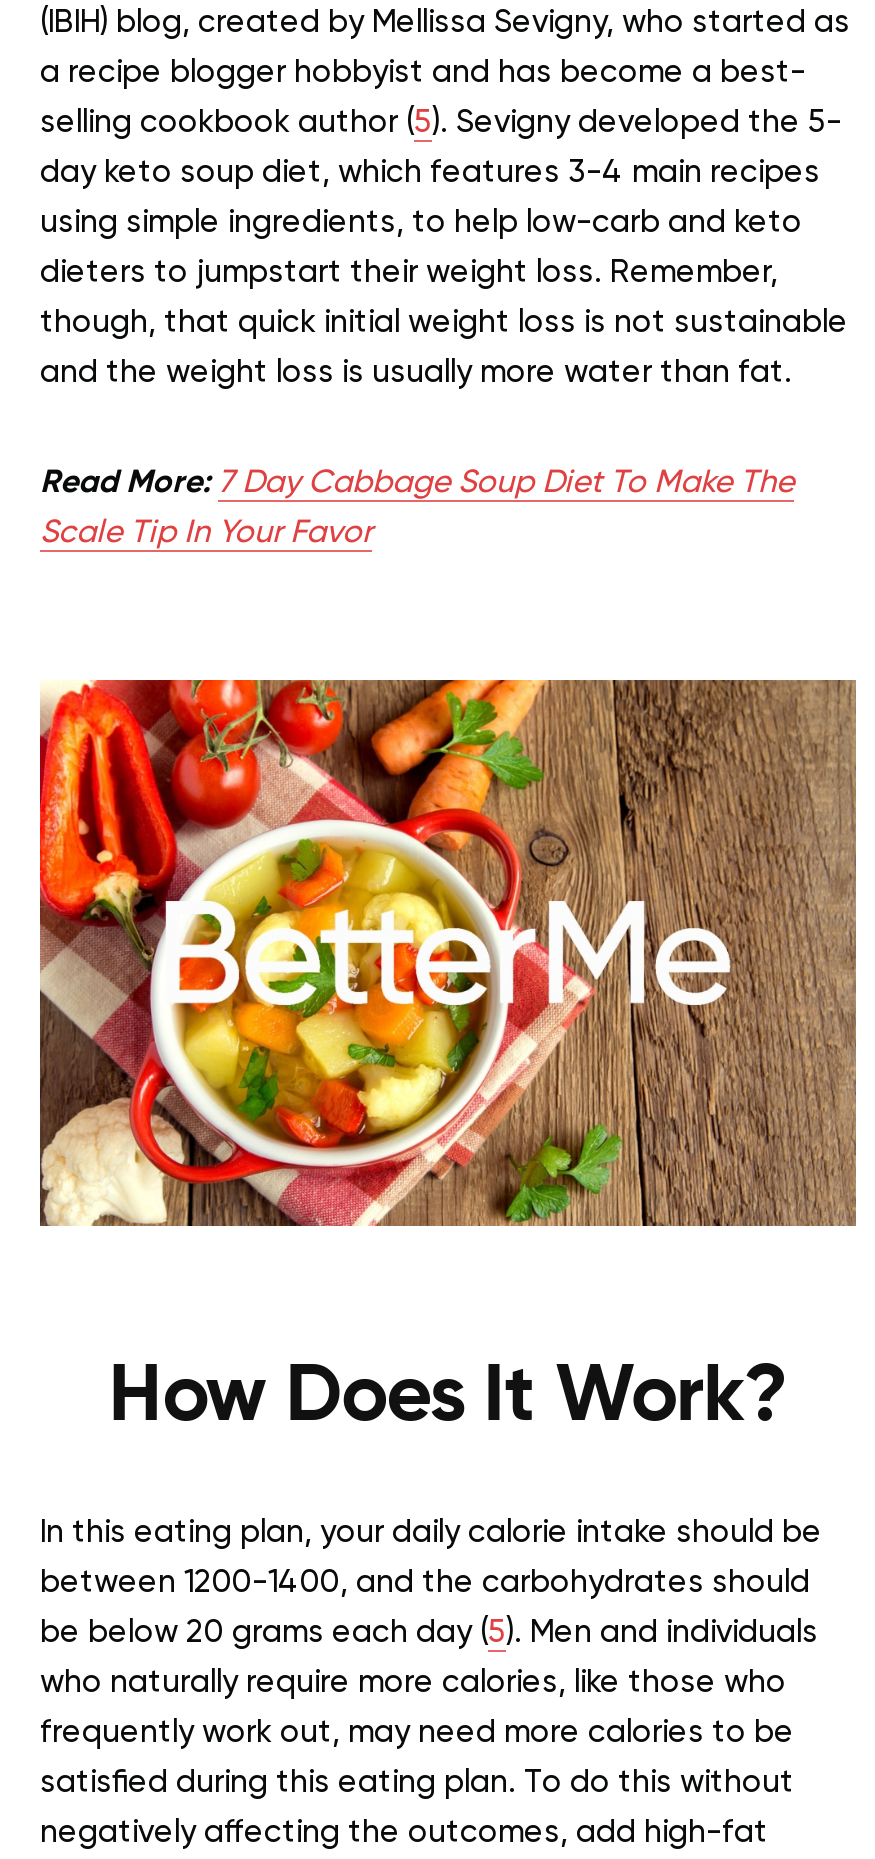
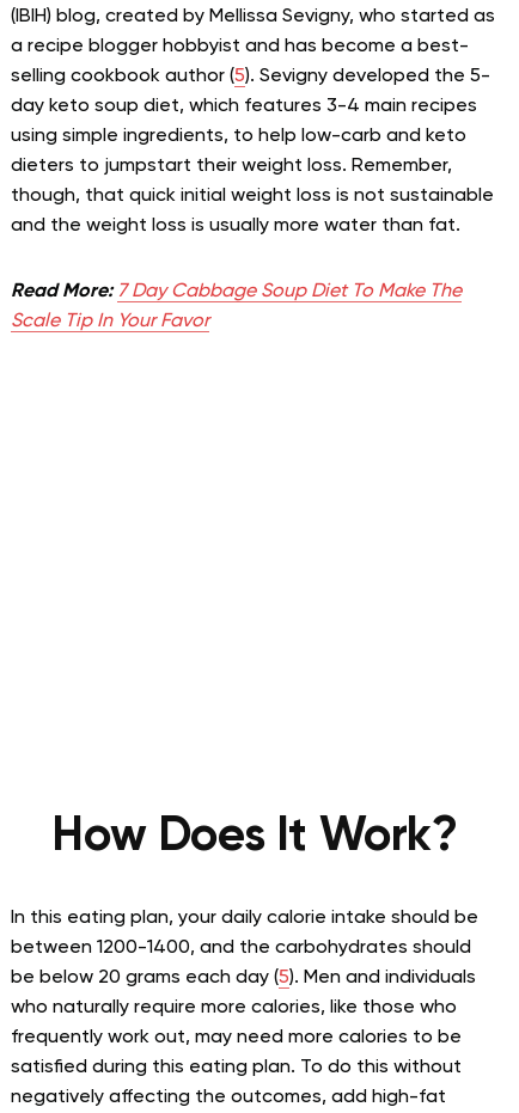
- [image]
